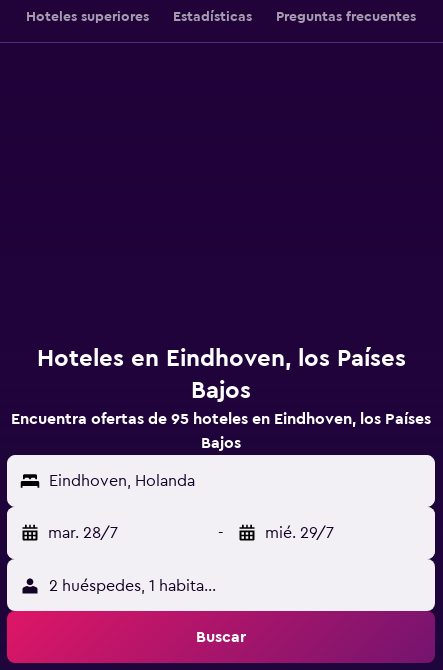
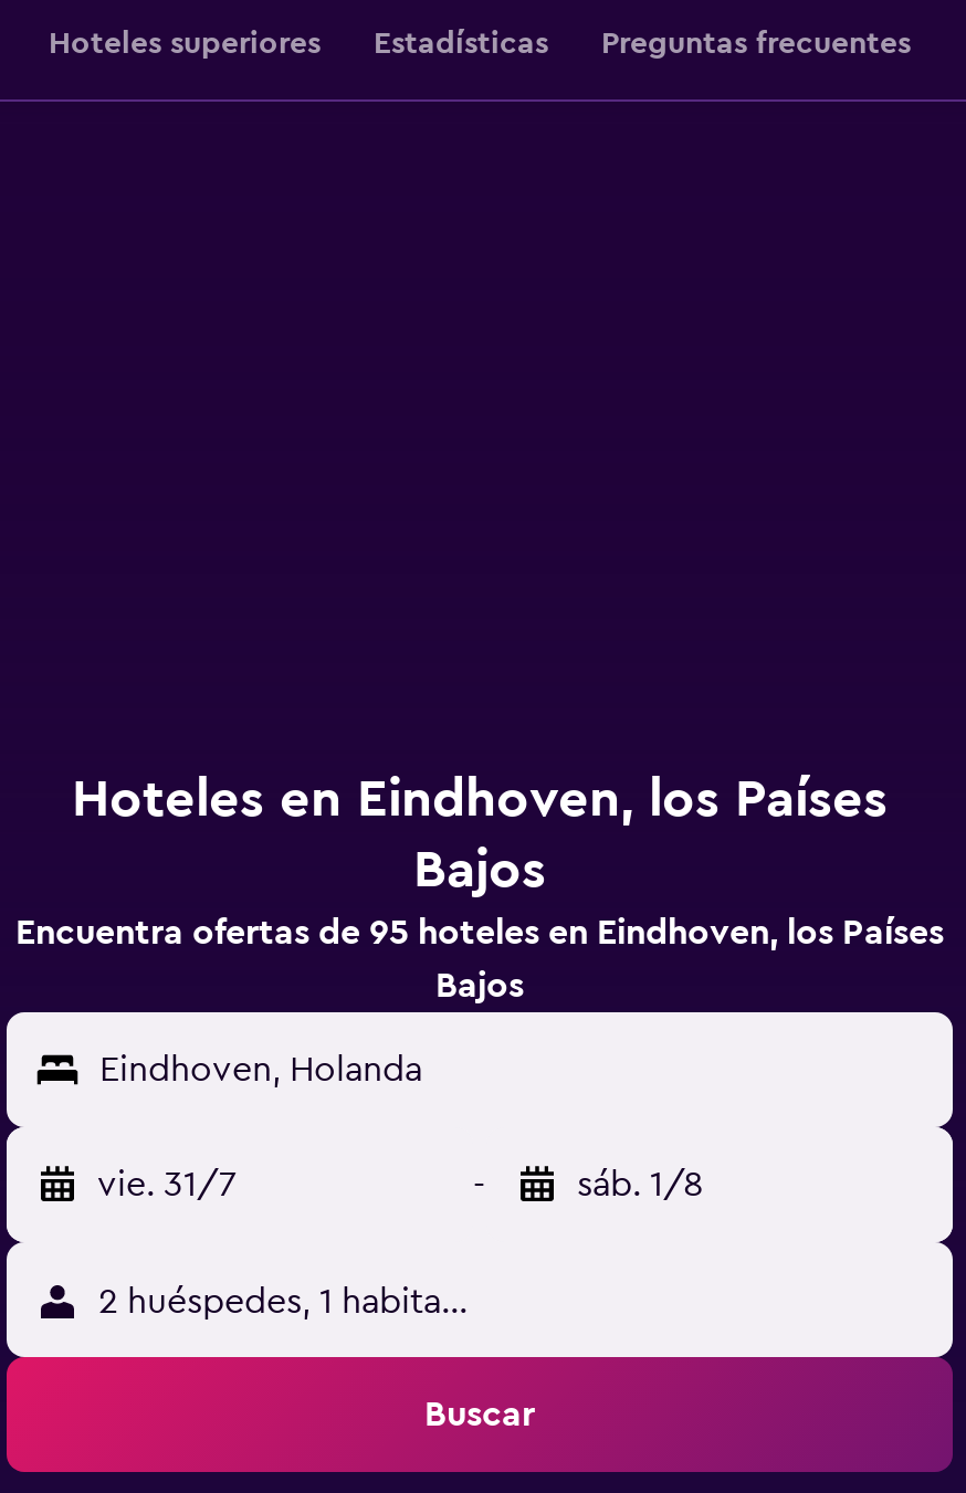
- mar. 28/7
+ vie. 31/7

- mié. 29/7
+ sáb. 1/8
